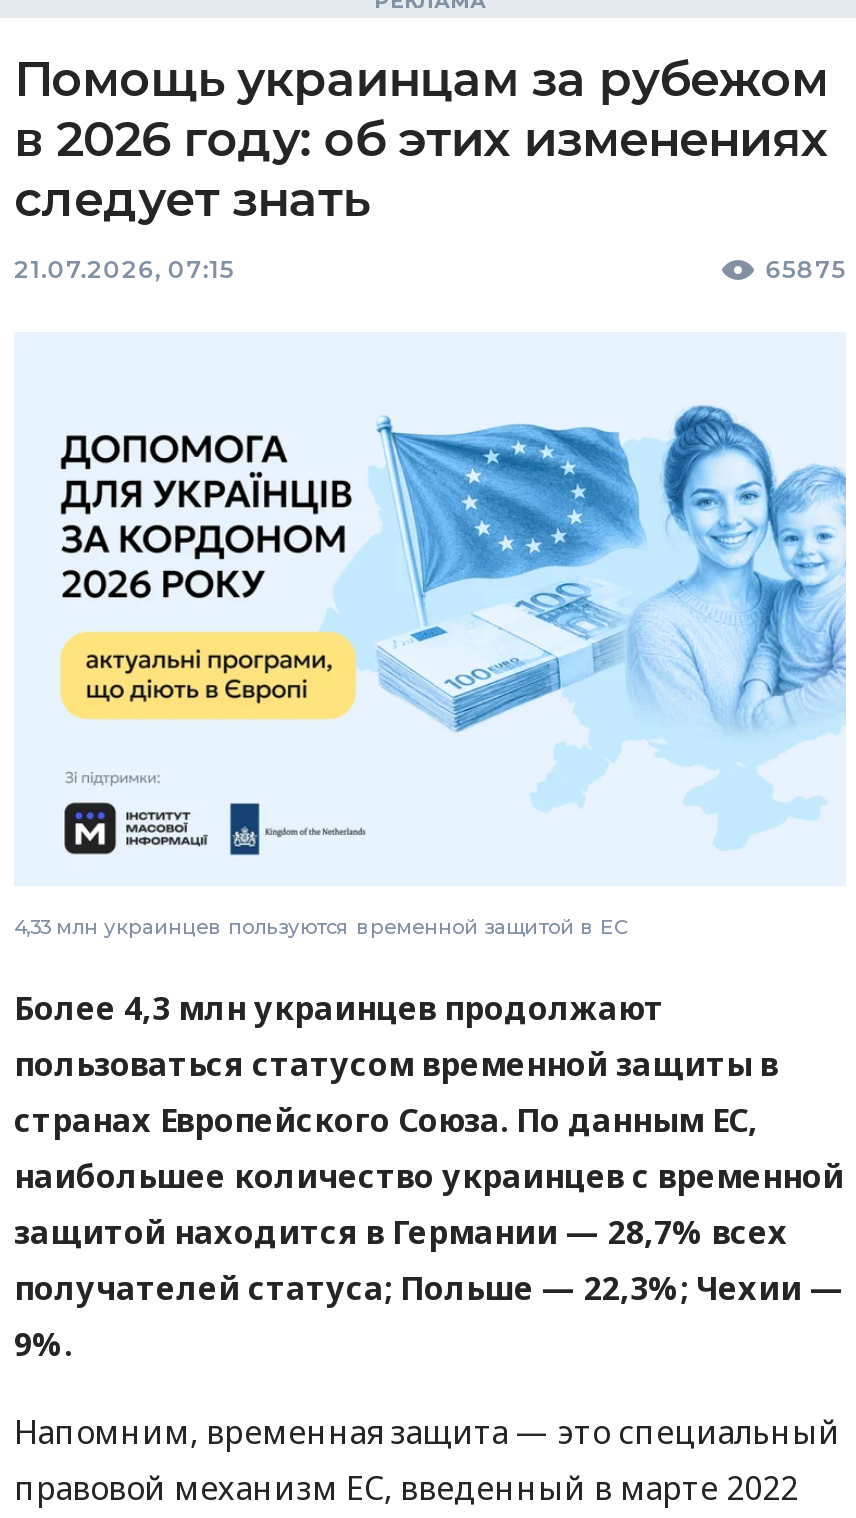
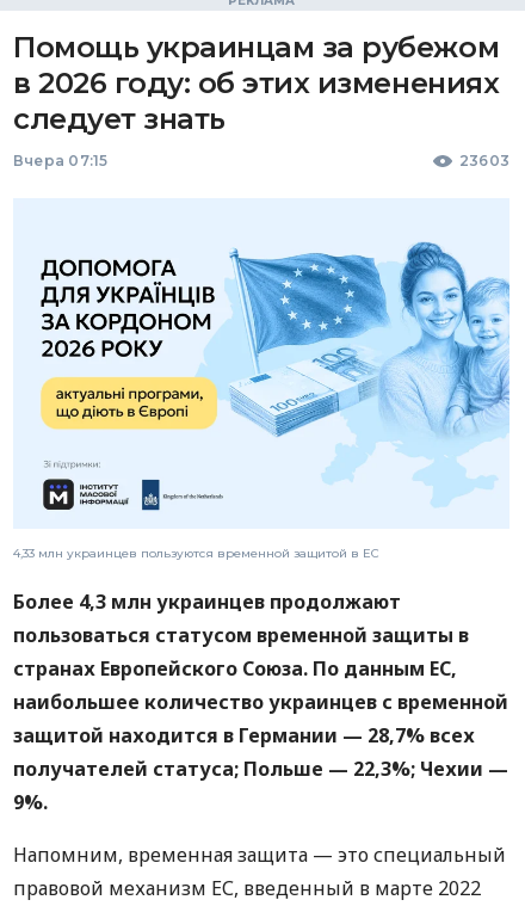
- 21.07.2026, 07:15
- 65875
+ Вчера 07:15
+ 23603
